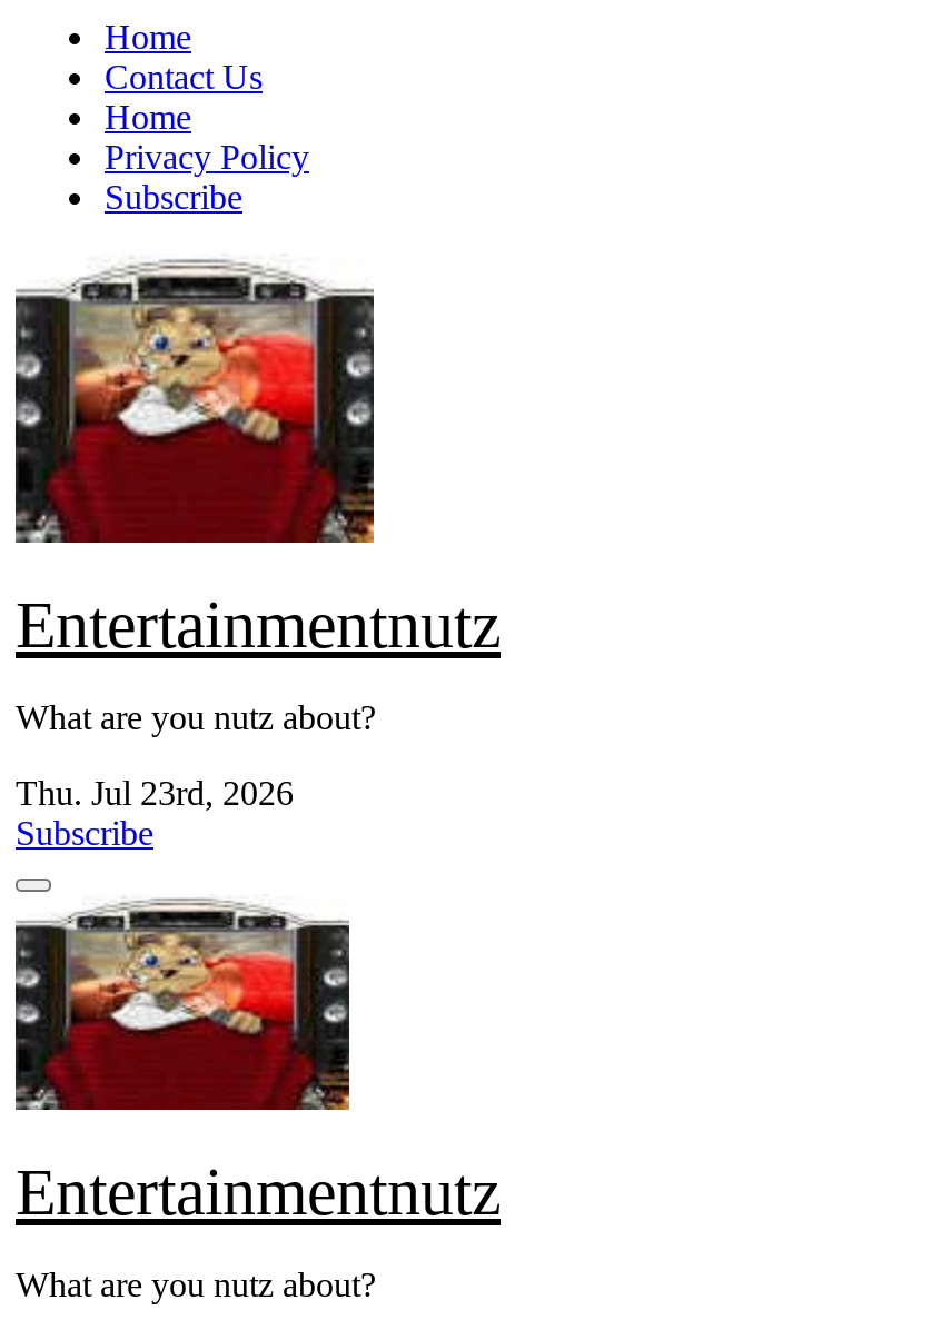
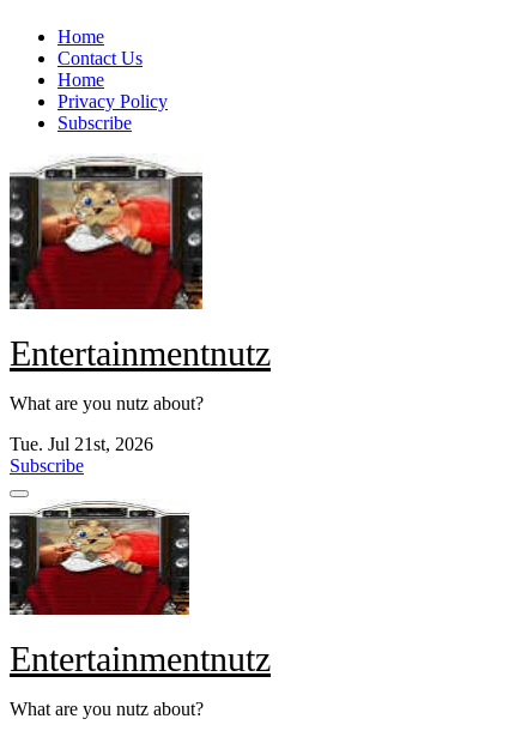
- Thu. Jul 23rd, 2026
+ Tue. Jul 21st, 2026
